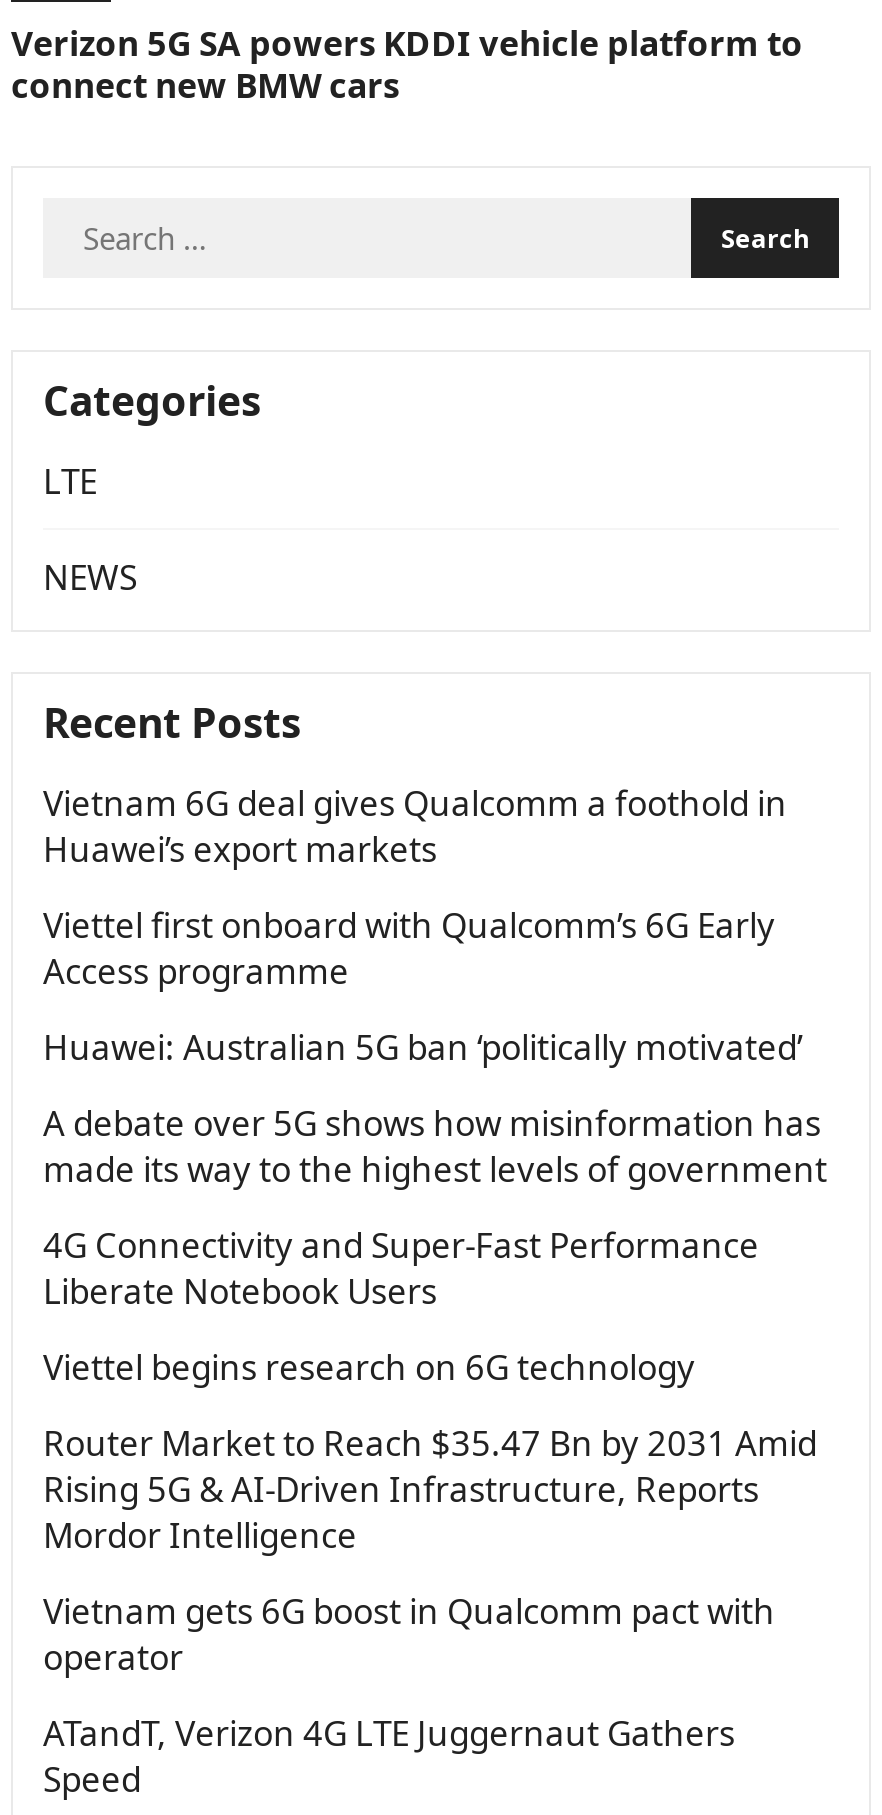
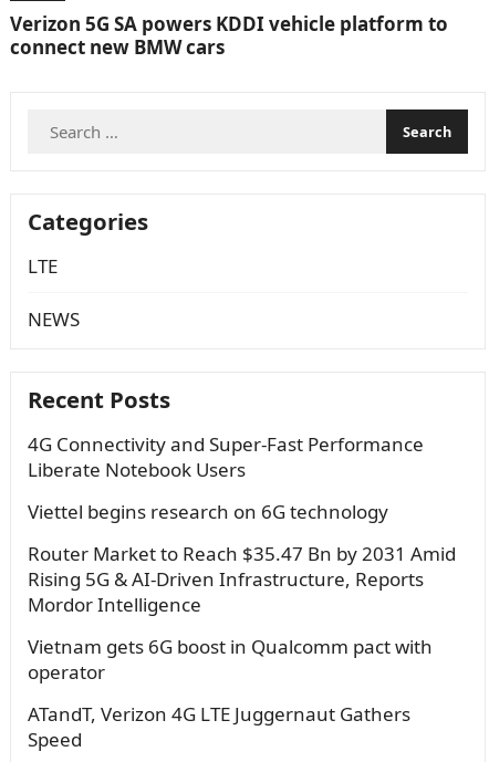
- Vietnam 6G deal gives Qualcomm a foothold in
- Huawei’s export markets
- Viettel first onboard with Qualcomm’s 6G Early
- Access programme
- Huawei: Australian 5G ban ‘politically motivated’
- A debate over 5G shows how misinformation has
- made its way to the highest levels of government
